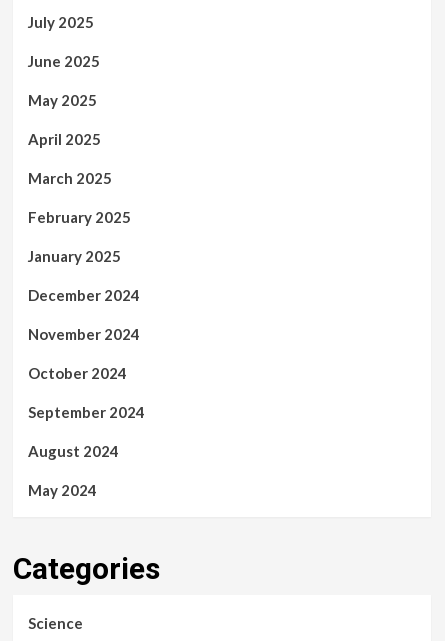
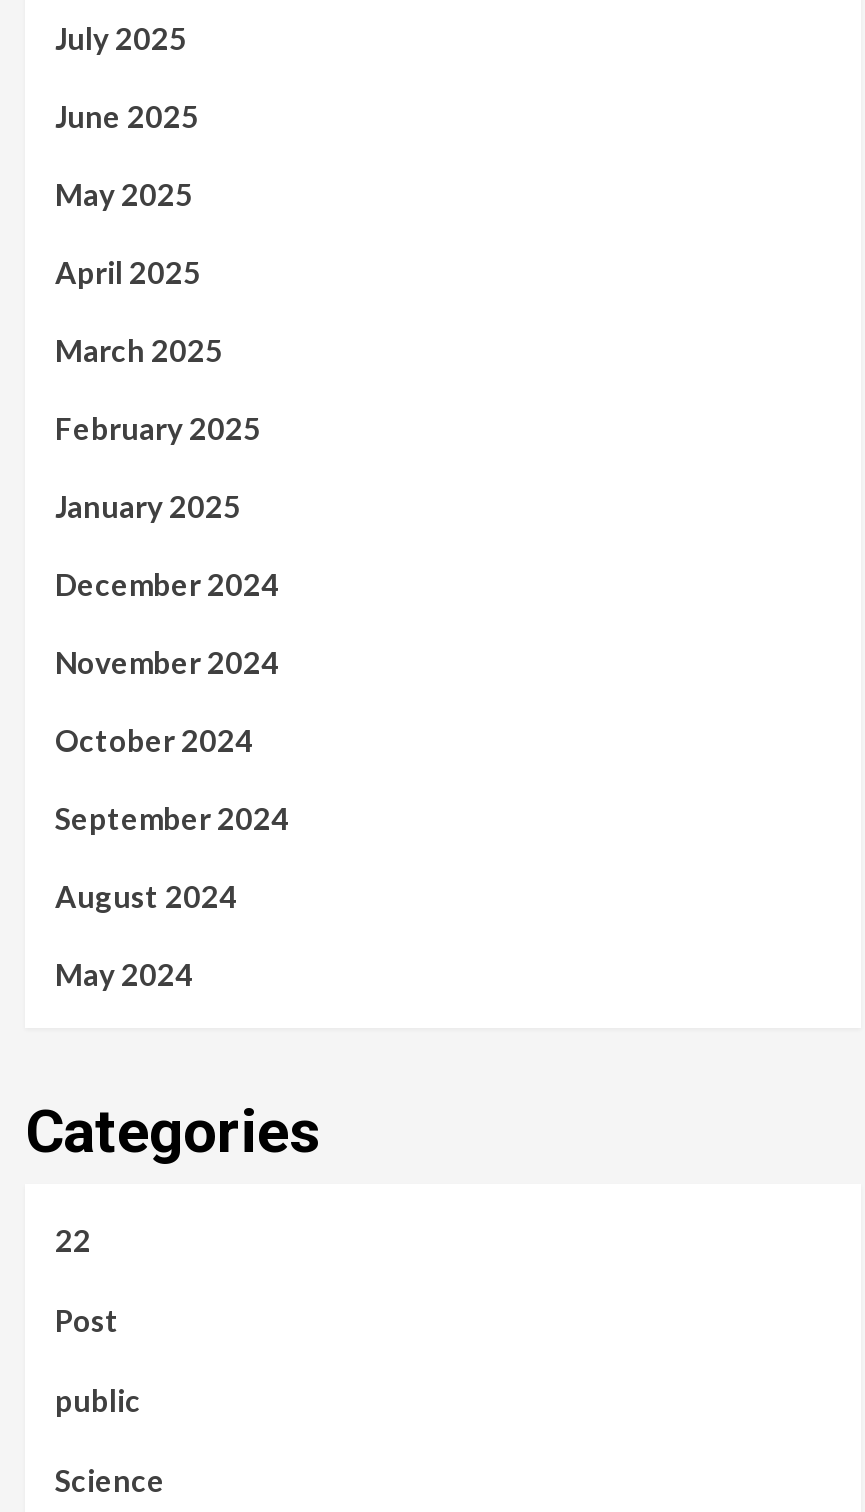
+ 22
+ Post
+ public
